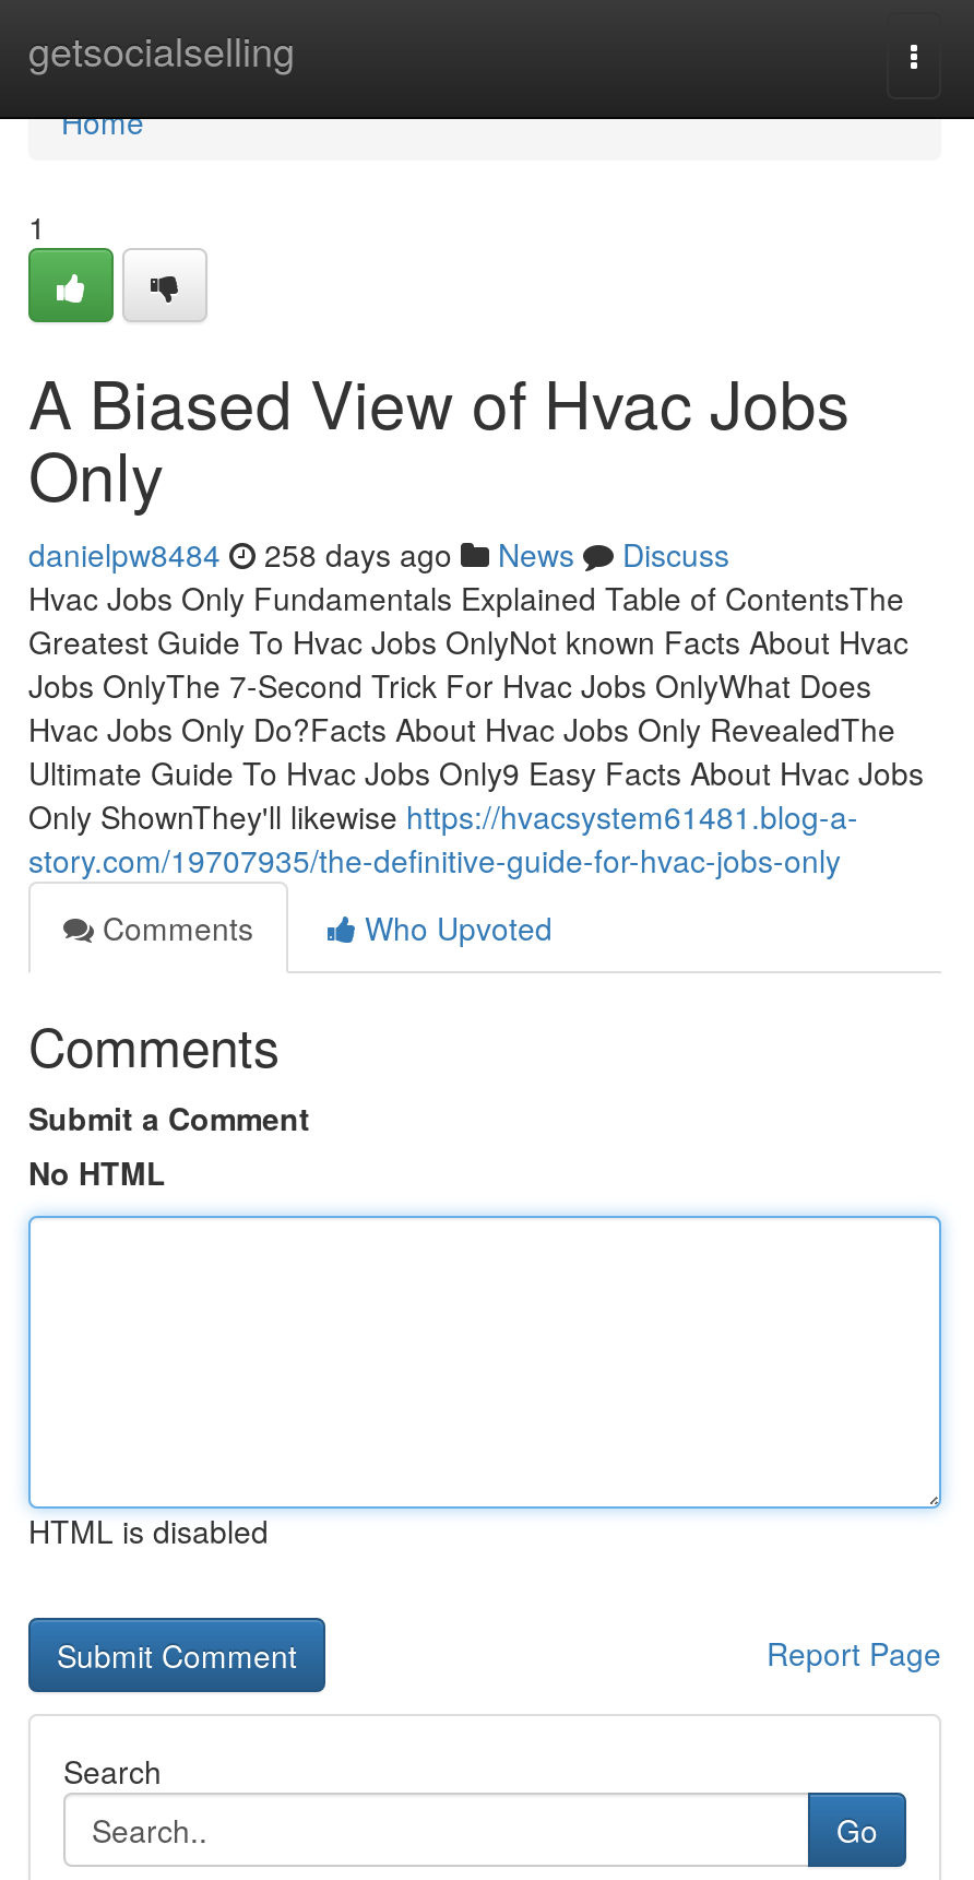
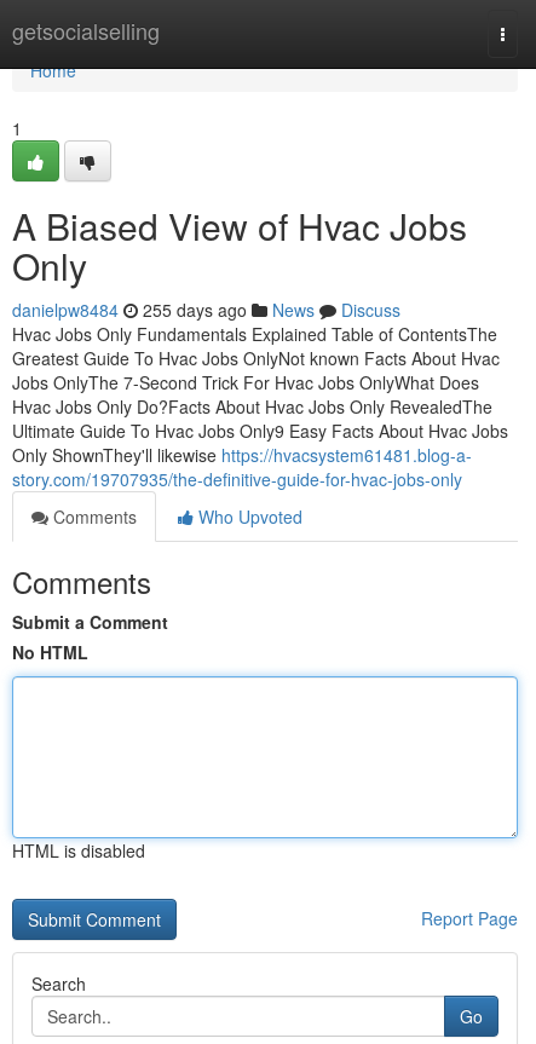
- danielpw8484 258 days ago News Discuss
+ danielpw8484 255 days ago News Discuss
